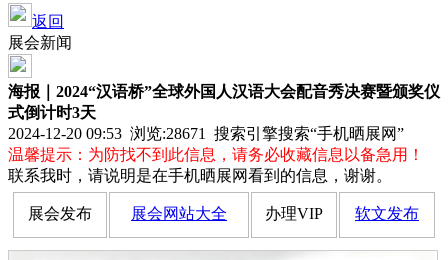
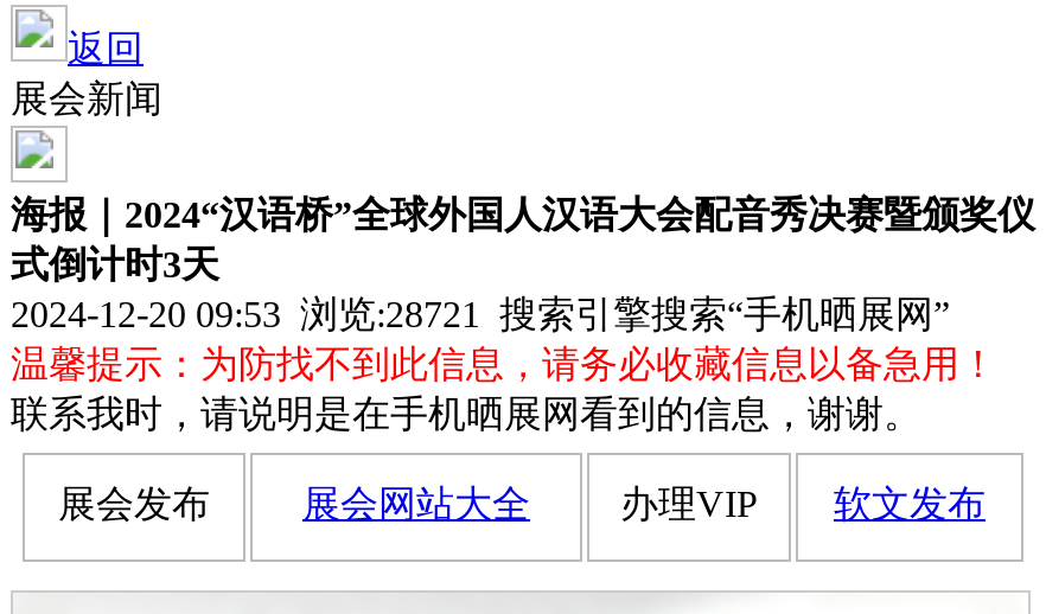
- 2024-12-20 09:53 浏览:28671搜索引擎搜索“手机晒展网”
+ 2024-12-20 09:53 浏览:28721搜索引擎搜索“手机晒展网”
